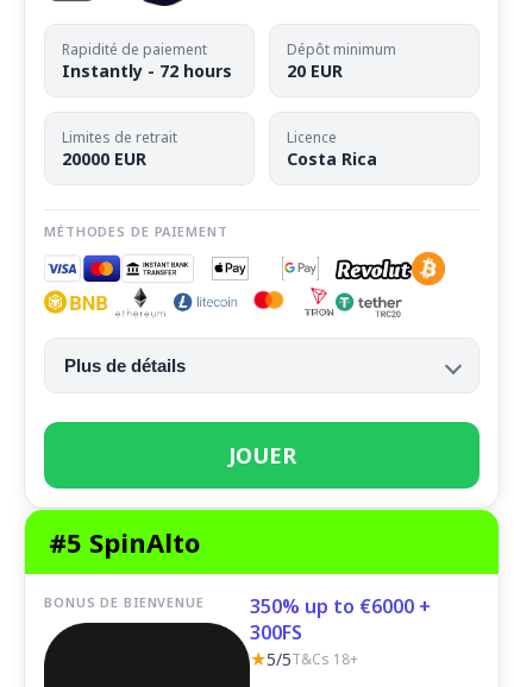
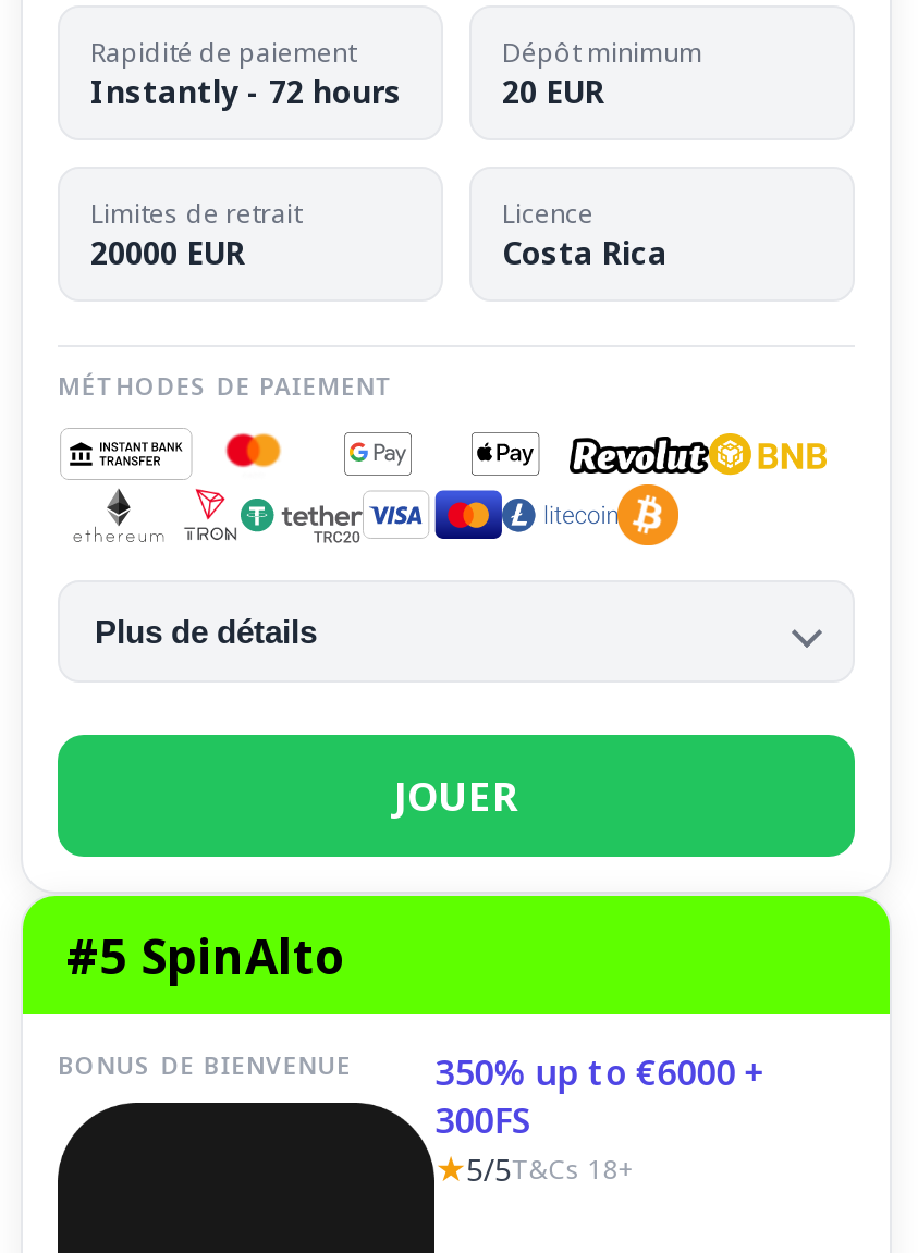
- [image]
+ [image]
